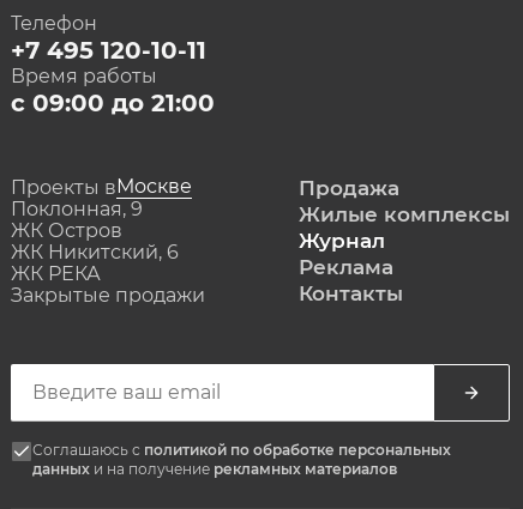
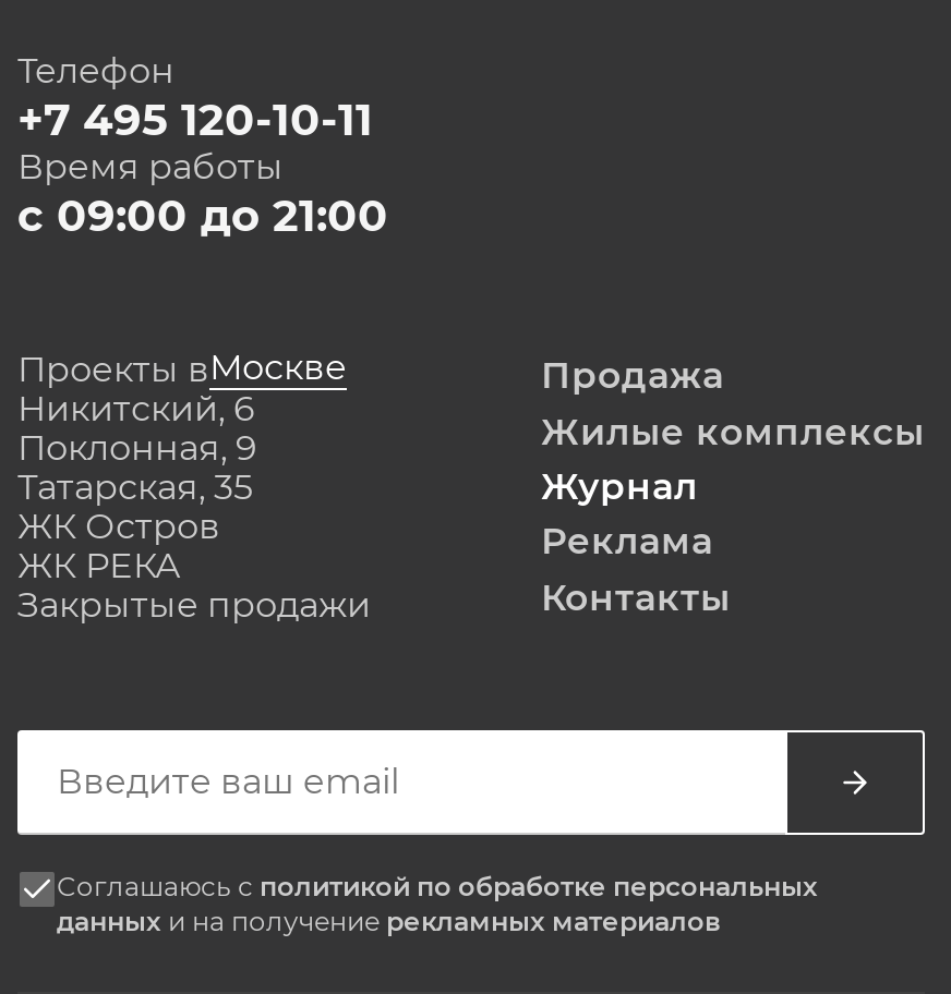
+ Никитский, 6

moved down: ЖК Остров

- ЖК Никитский, 6

+ Татарская, 35
